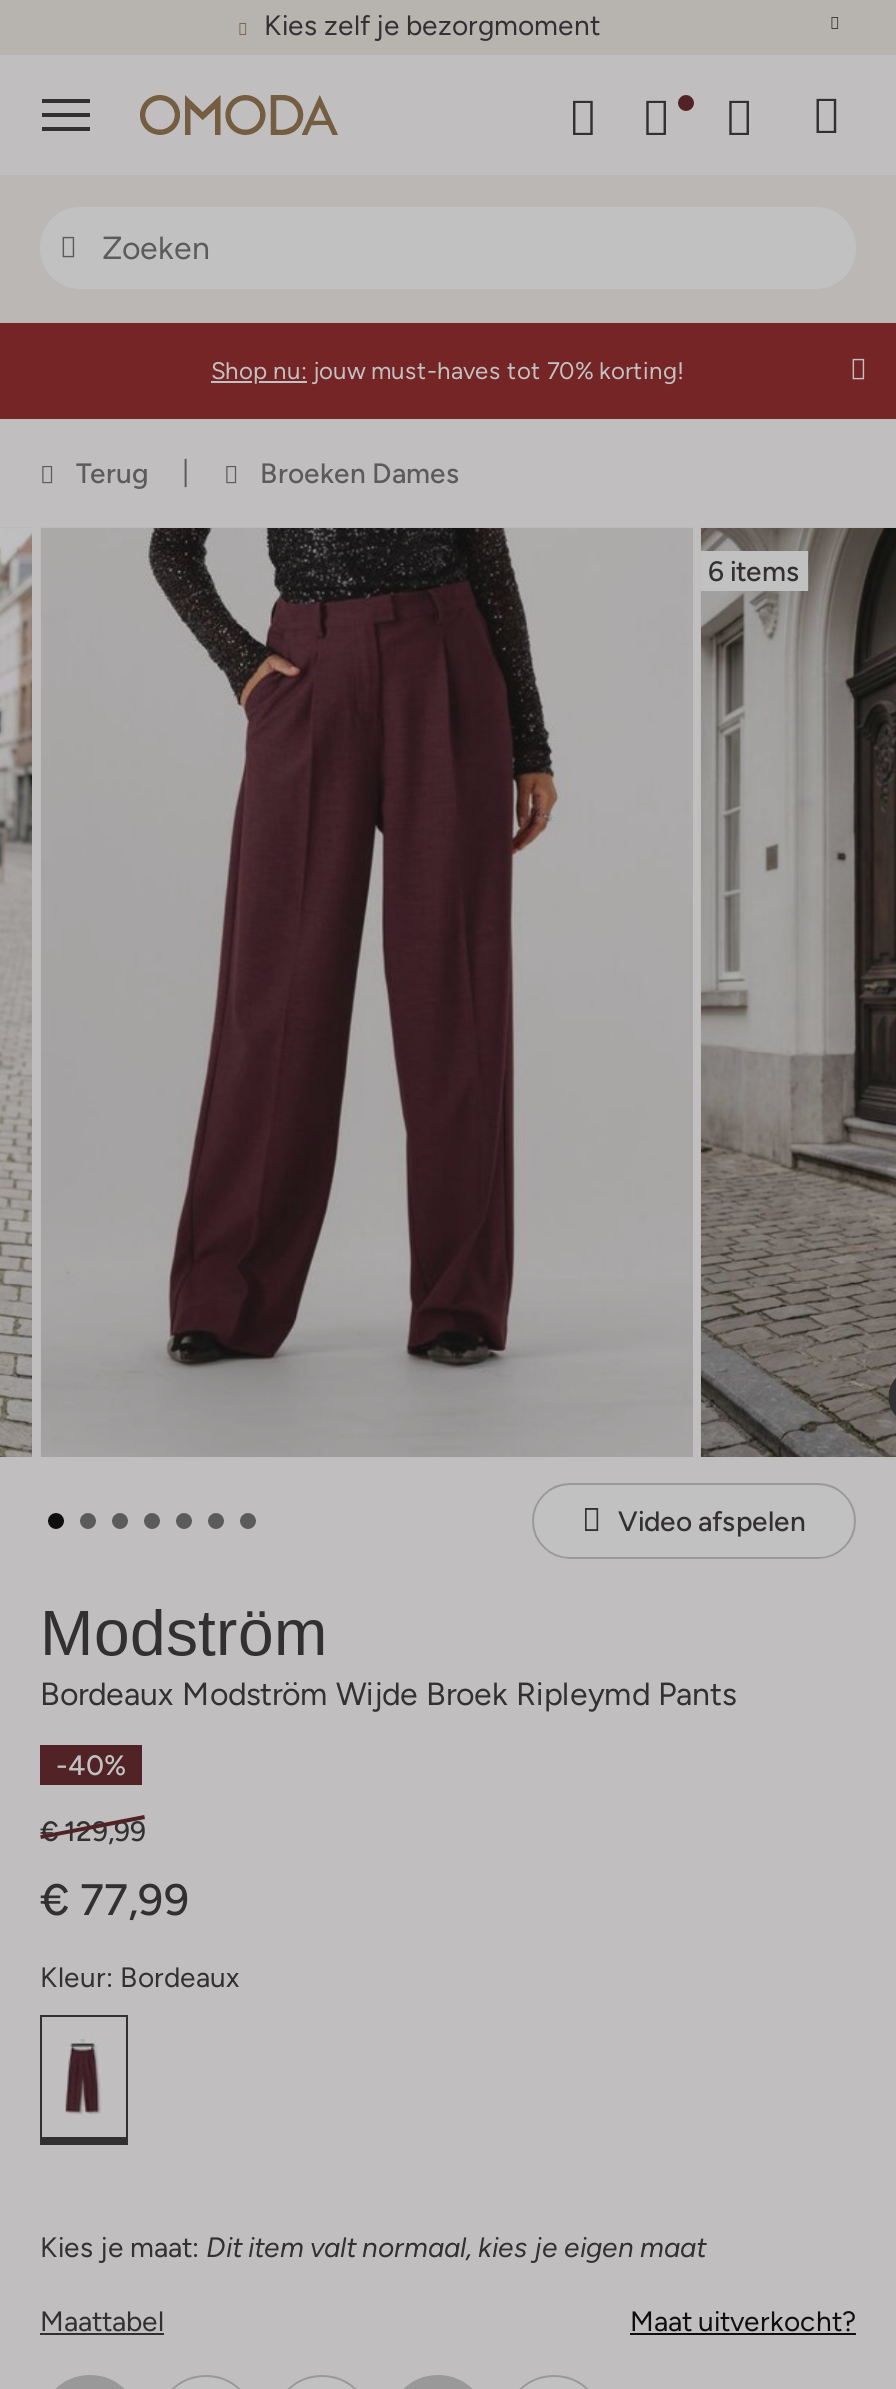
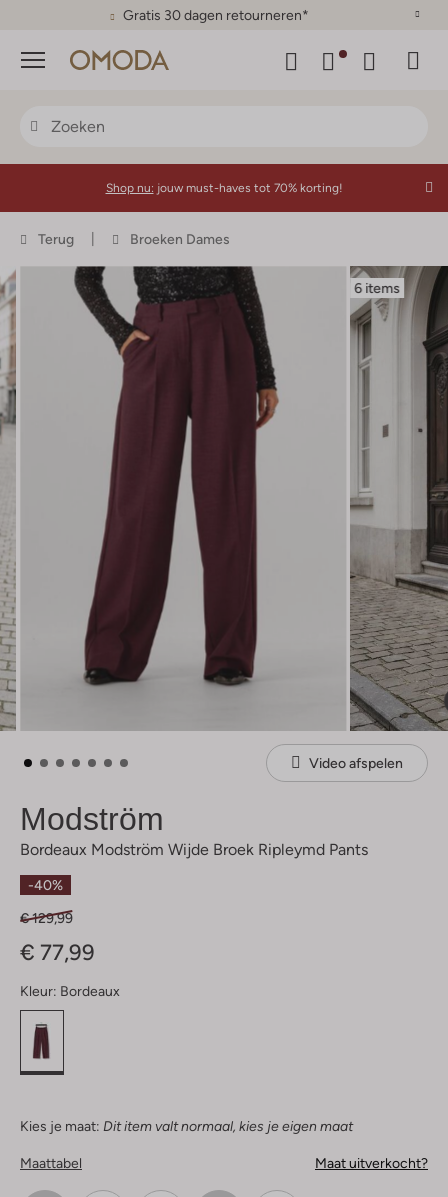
- Kies zelf je bezorgmoment
+ Gratis 30 dagen retourneren*
